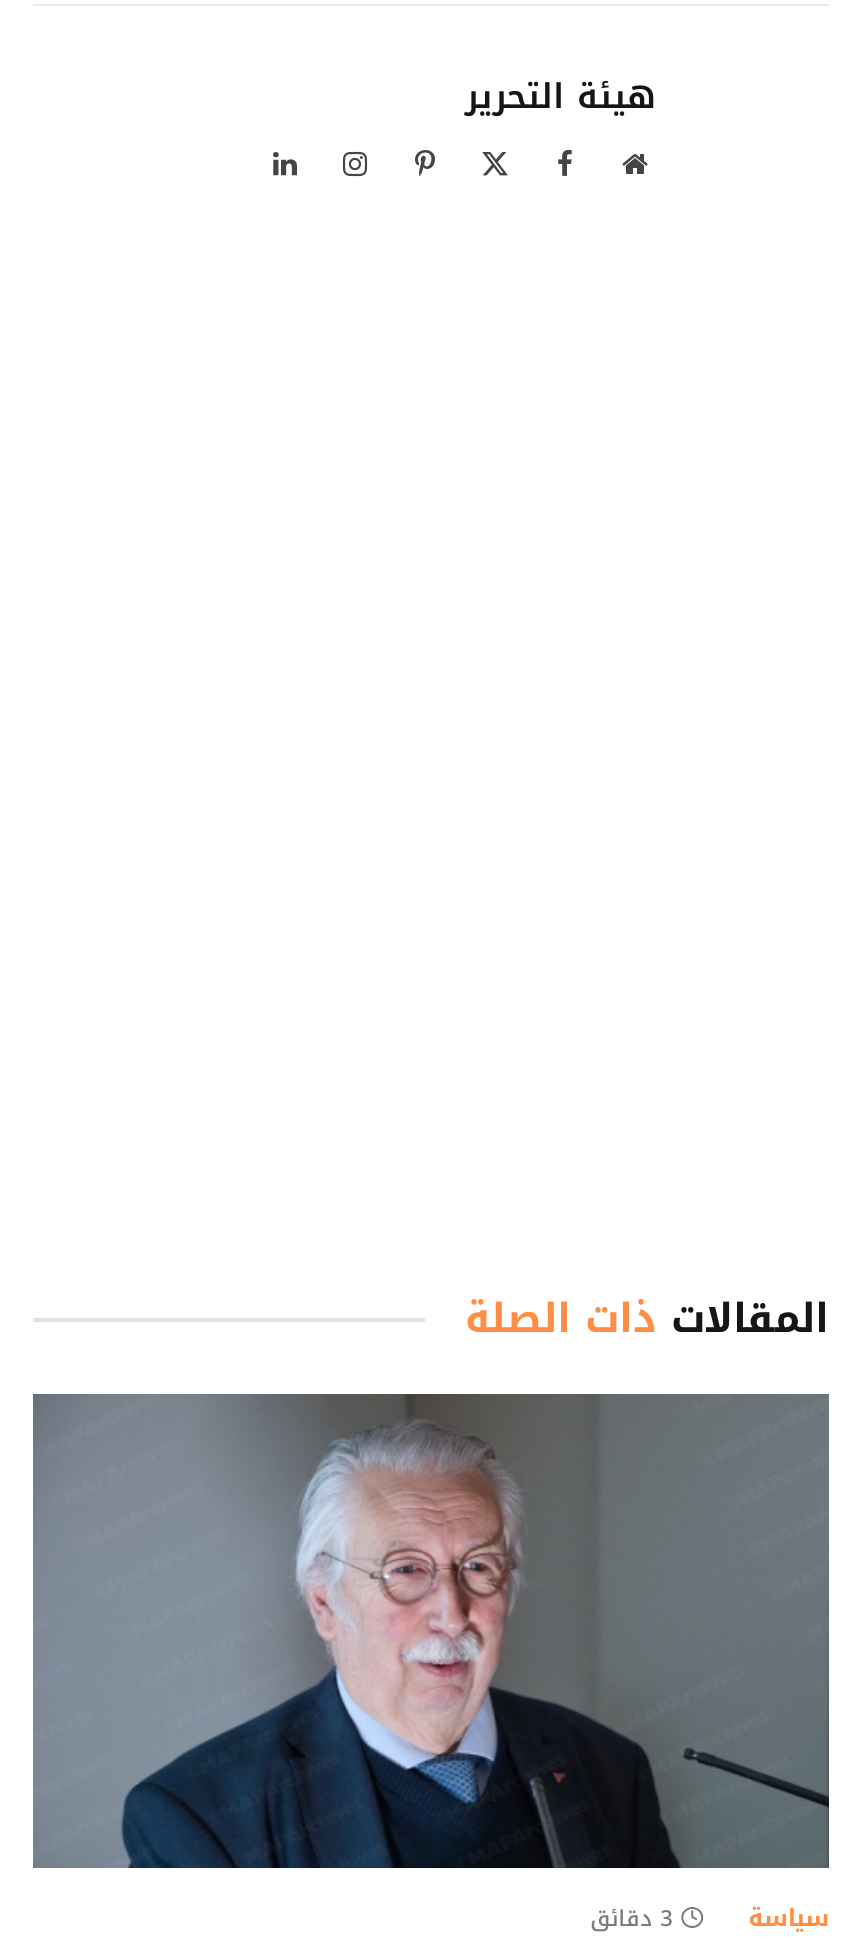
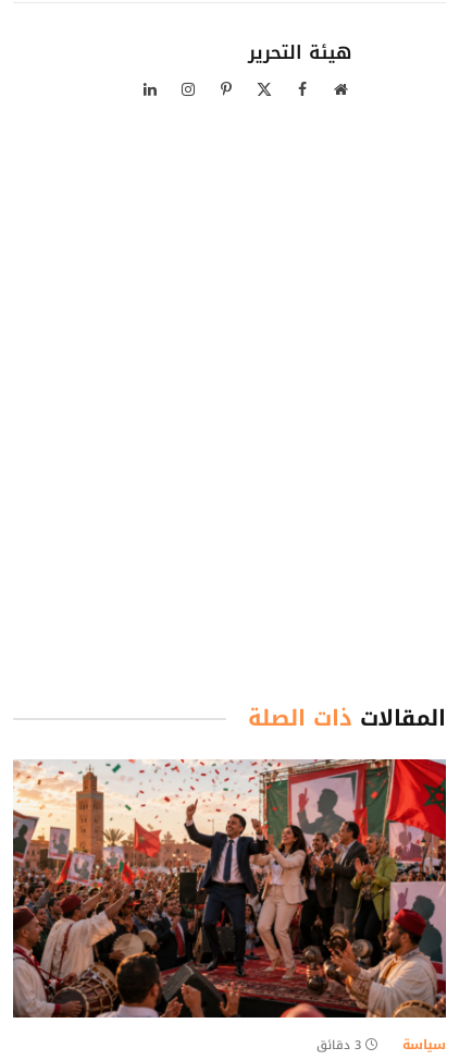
- [image]
+ [image]
